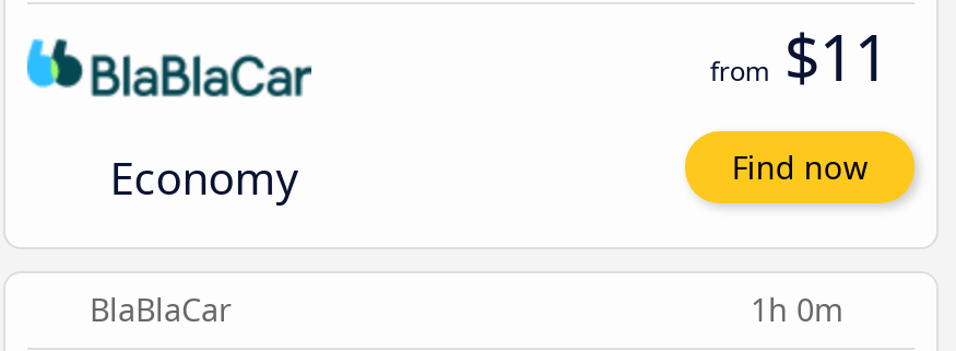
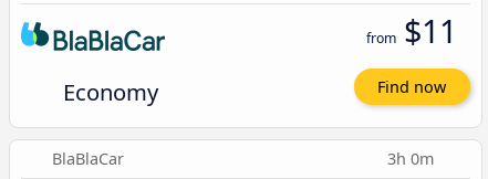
- 1h 0m
+ 3h 0m
